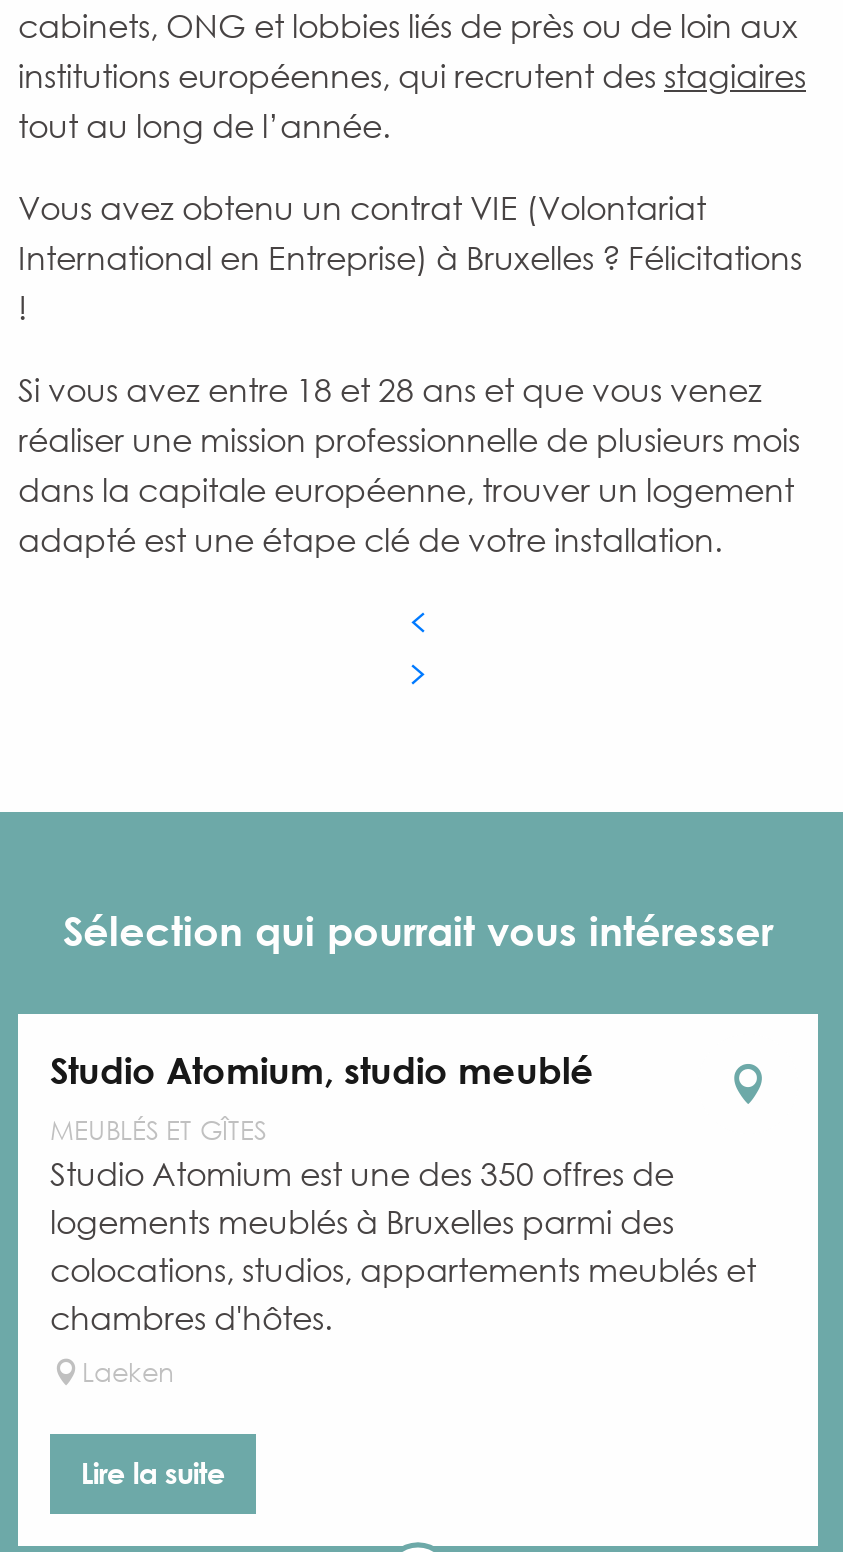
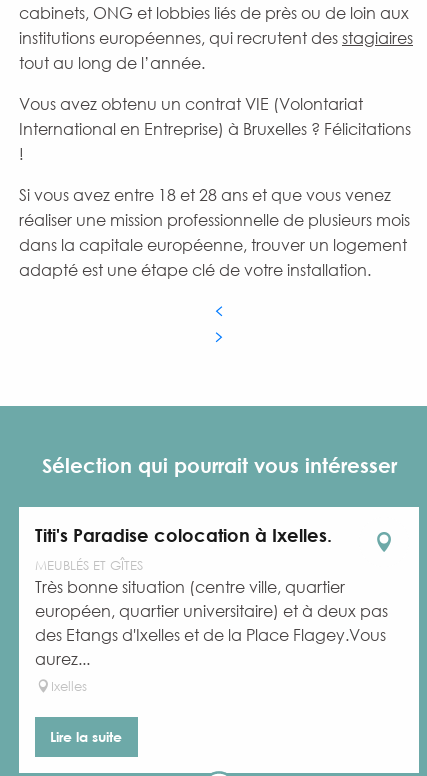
- Studio Atomium, studio meublé
+ Titi's Paradise colocation à Ixelles.

- Studio Atomium est une des 350 offres de
- logements meublés à Bruxelles parmi des
- colocations, studios, appartements meublés et
- chambres d'hôtes.
- Laeken
+ Très bonne situation (centre ville, quartier
+ européen, quartier universitaire) et à deux pas
+ des Etangs d'Ixelles et de la Place Flagey.Vous
+ aurez...
+ Ixelles
